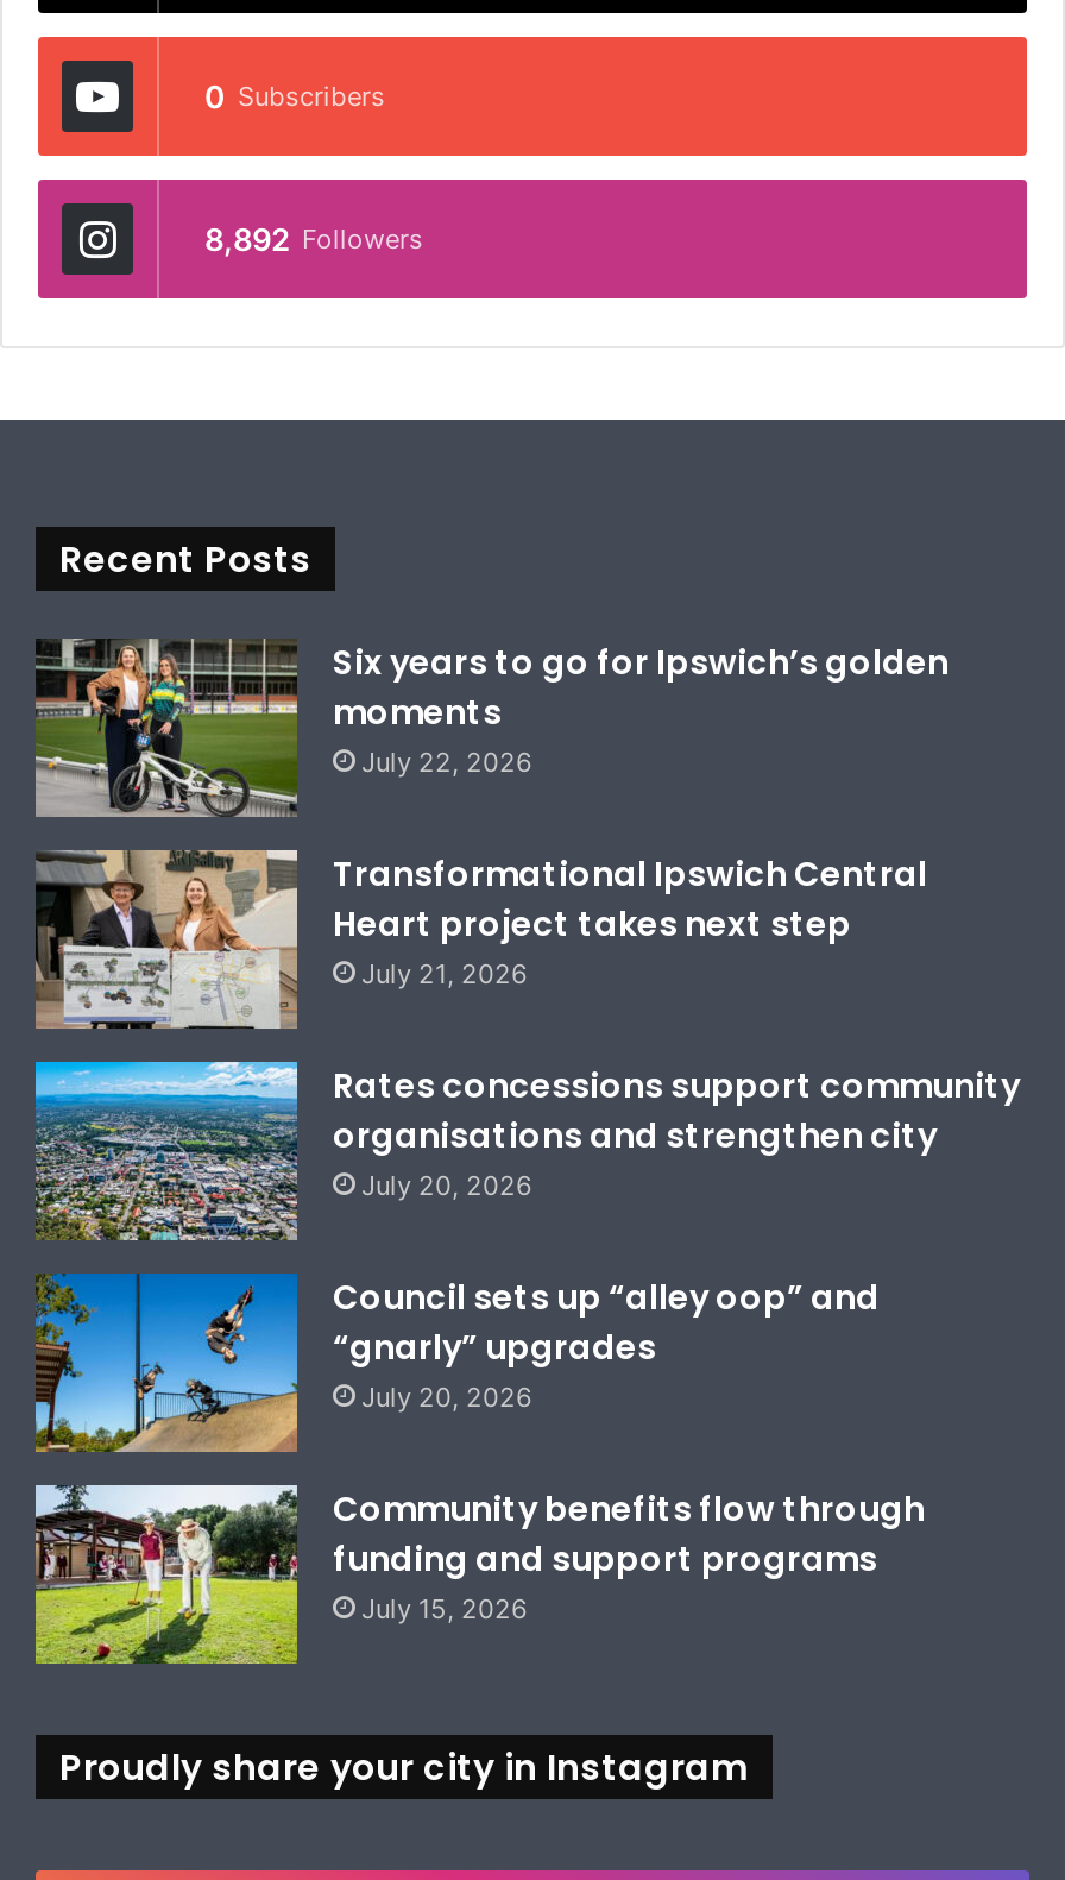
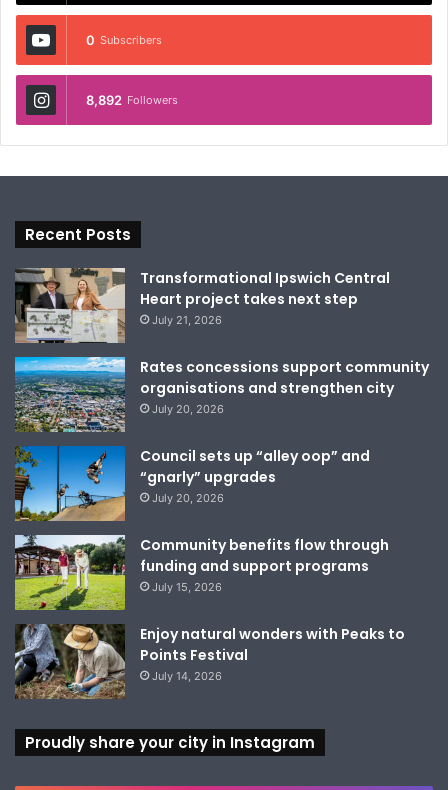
- [image]
- Six years to go for Ipswich’s golden
- moments
- July 22, 2026

moved up: [image] | Transformational Ipswich Central | Heart project takes next step | ... | funding and support programs | July 15, 2026

+ [image]
+ Enjoy natural wonders with Peaks to
+ Points Festival
+ July 14, 2026
